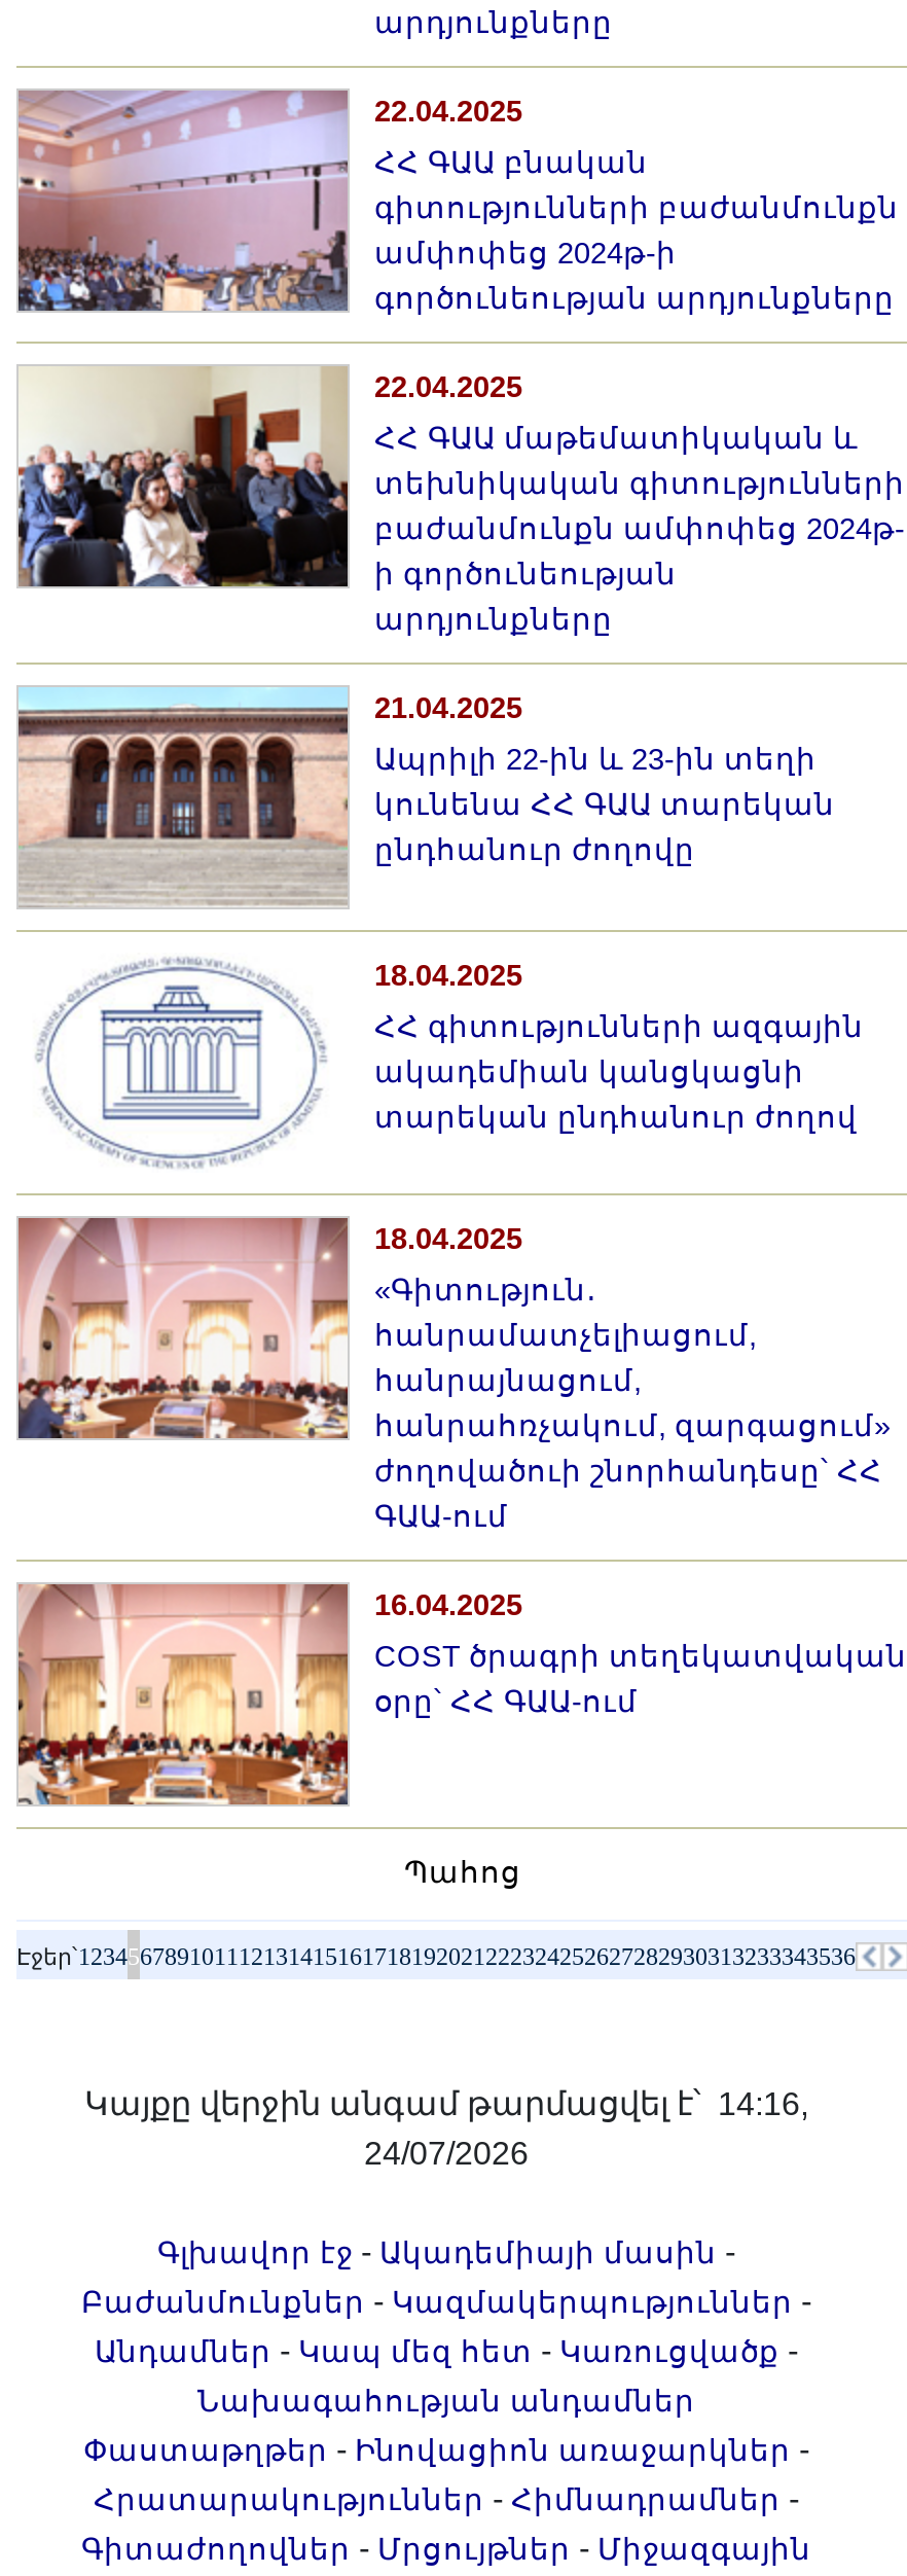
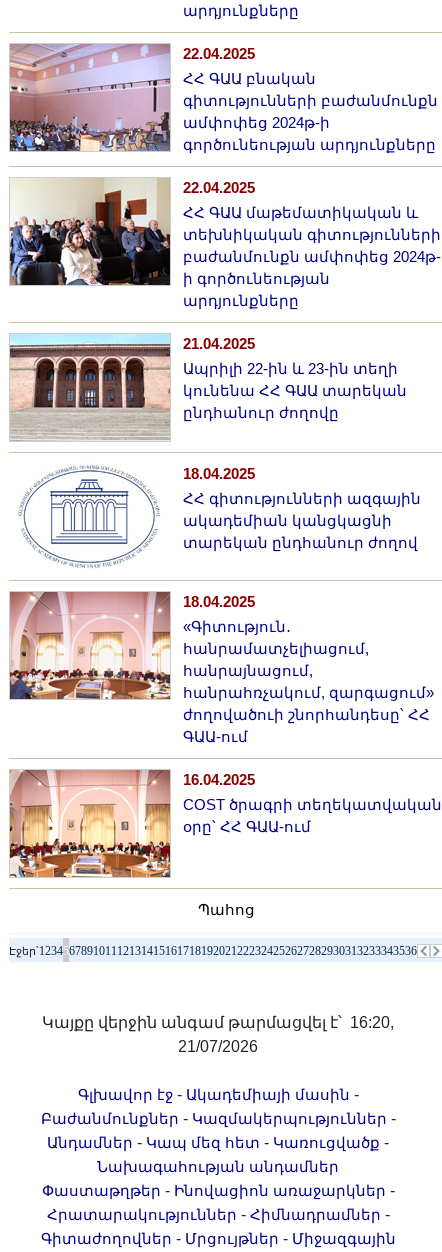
- Կայքը վերջին անգամ թարմացվել է՝ 14:16,
+ Կայքը վերջին անգամ թարմացվել է՝ 16:20,

- 24/07/2026
+ 21/07/2026
